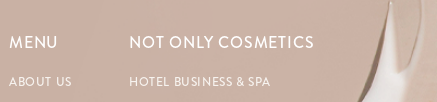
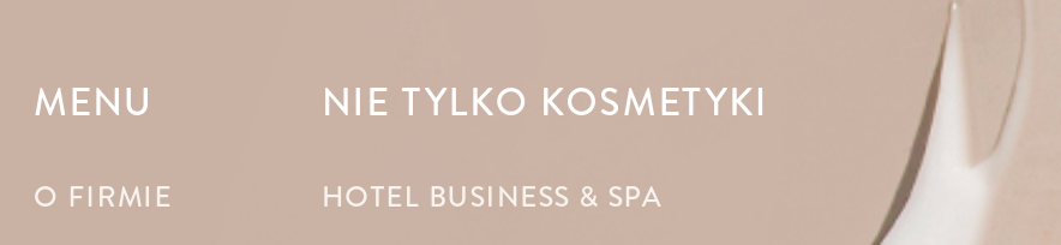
- NOT ONLY COSMETICS
+ NIE TYLKO KOSMETYKI

- ABOUT US
+ O FIRMIE
